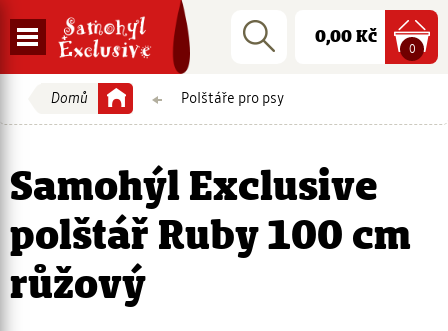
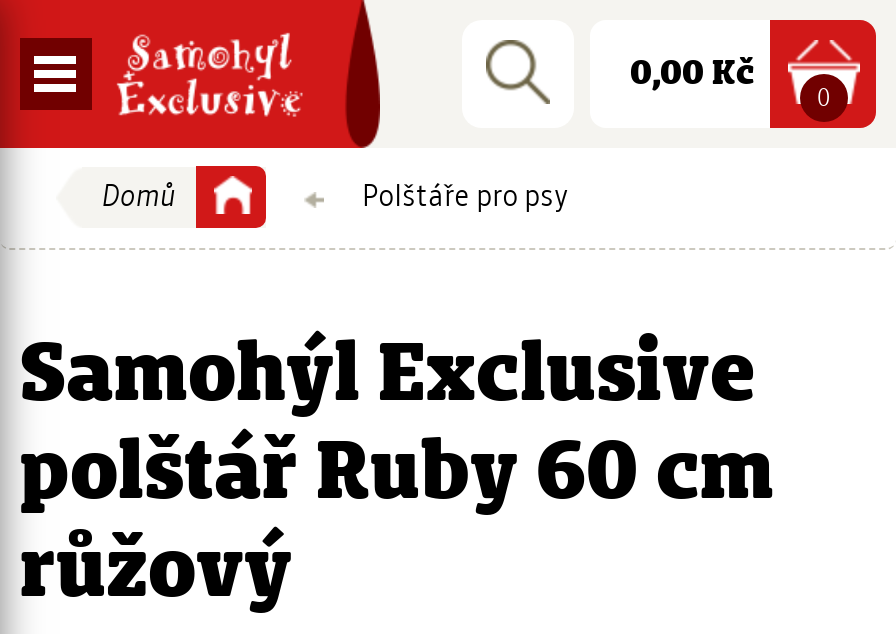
- polštář Ruby 100 cm
+ polštář Ruby 60 cm
